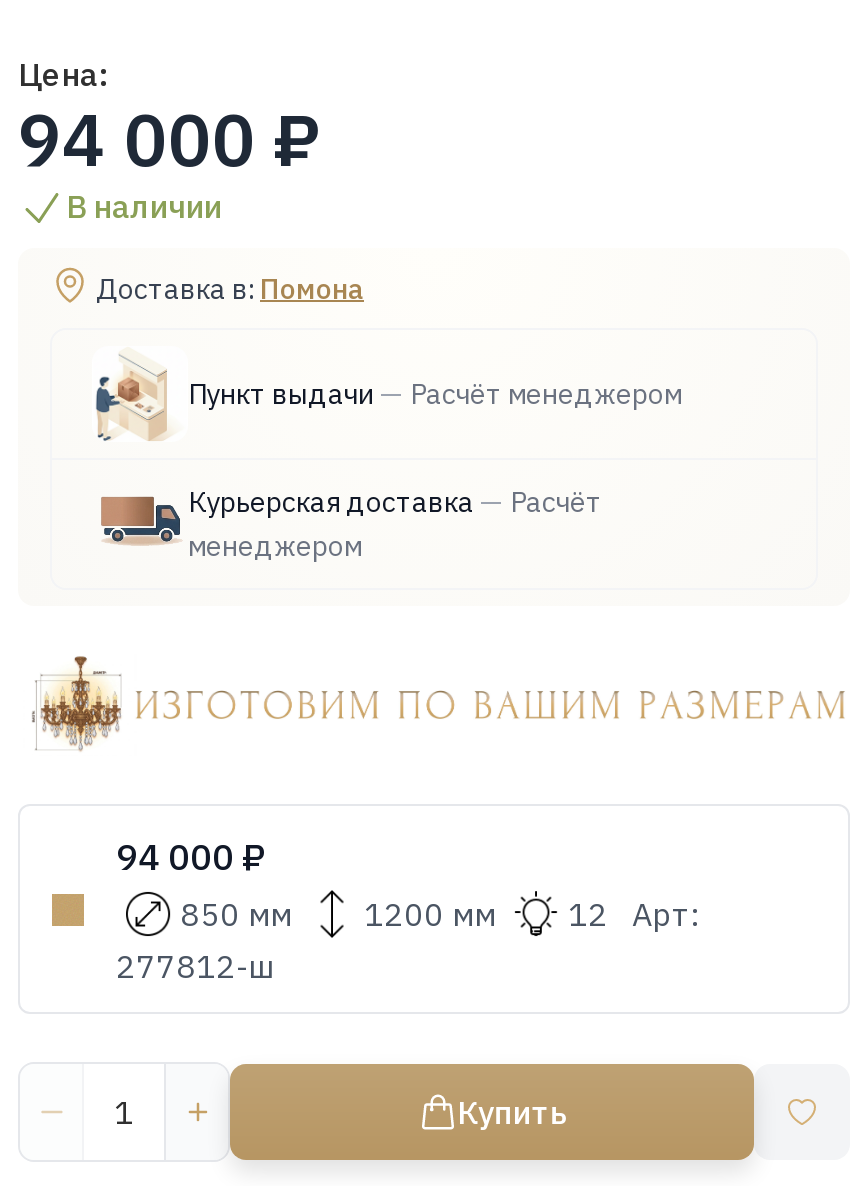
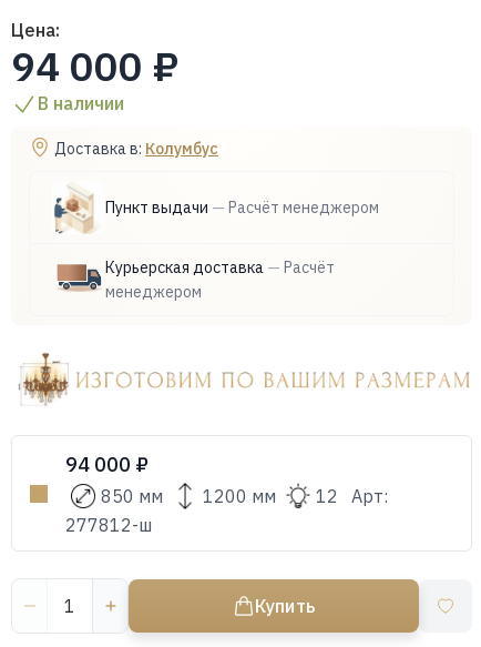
- Доставка в: Помона
+ Доставка в: Колумбус
